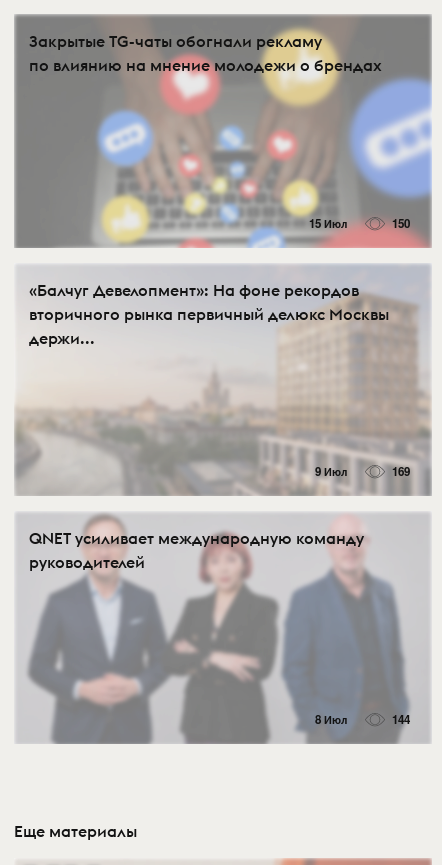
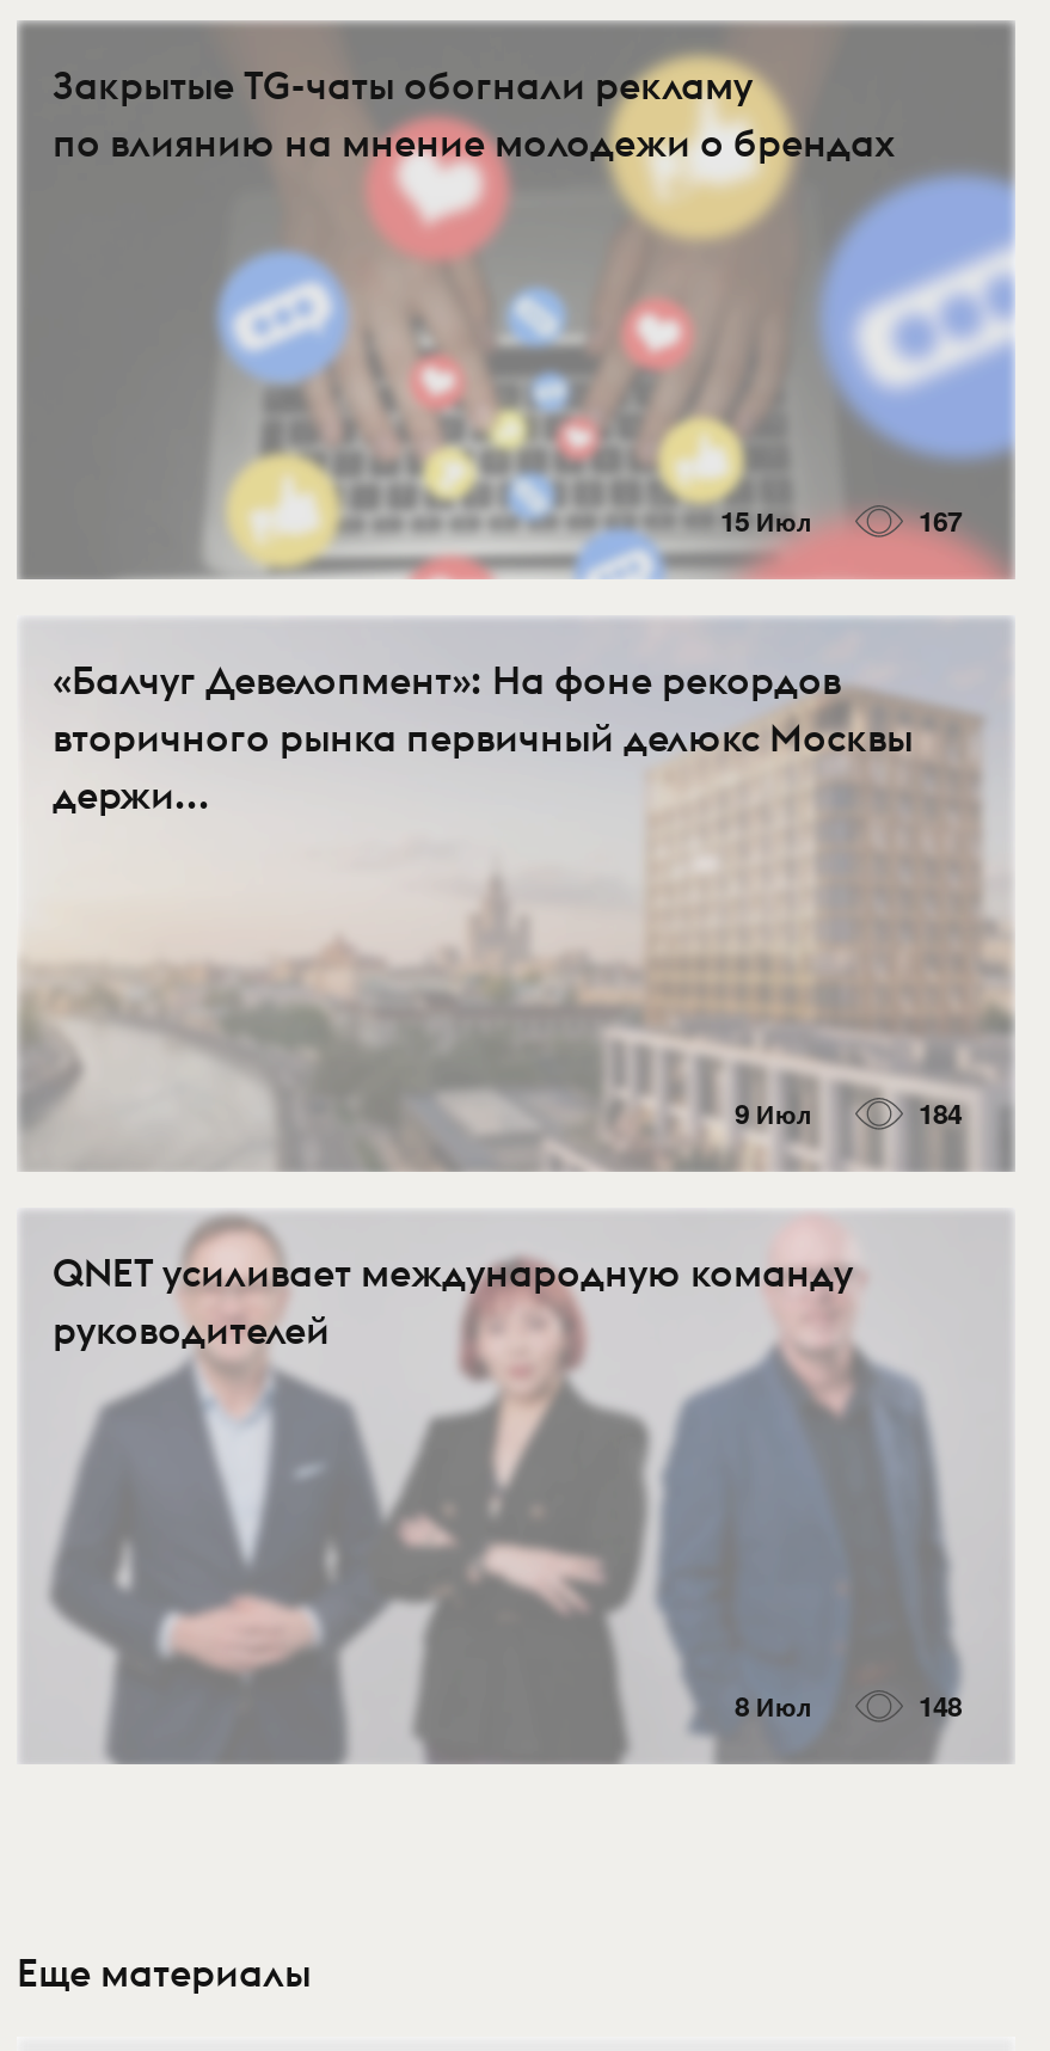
- 150
+ 167

- 169
+ 184

- 144
+ 148
